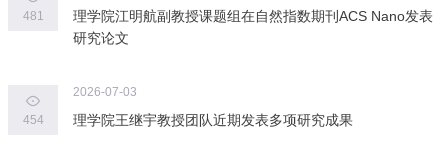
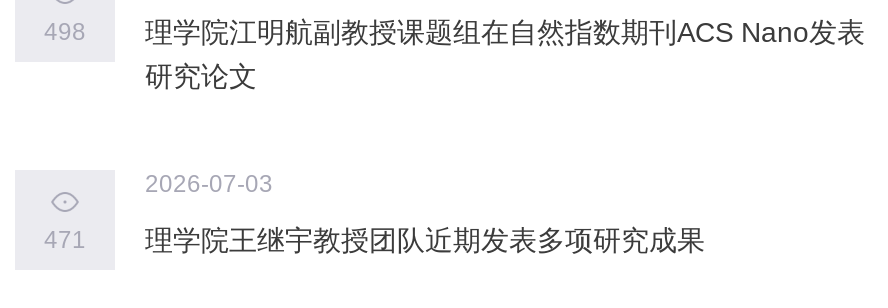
- 481
+ 498

- 454
+ 471
